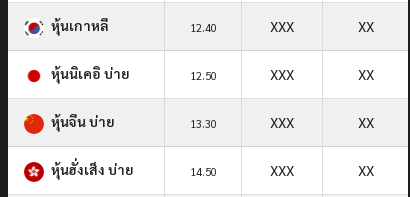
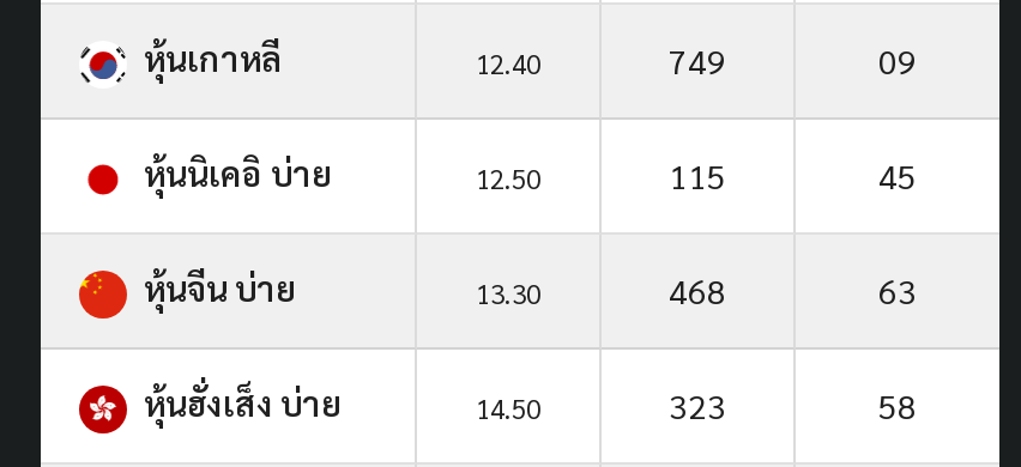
- XXX
- XX
+ 749
+ 09

- XXX
- XX
+ 115
+ 45

- XXX
- XX
+ 468
+ 63

- XXX
- XX
+ 323
+ 58
